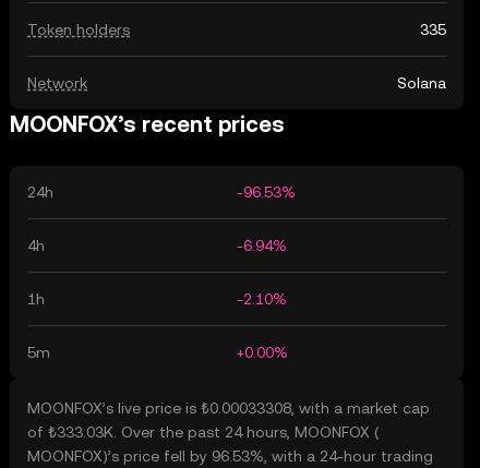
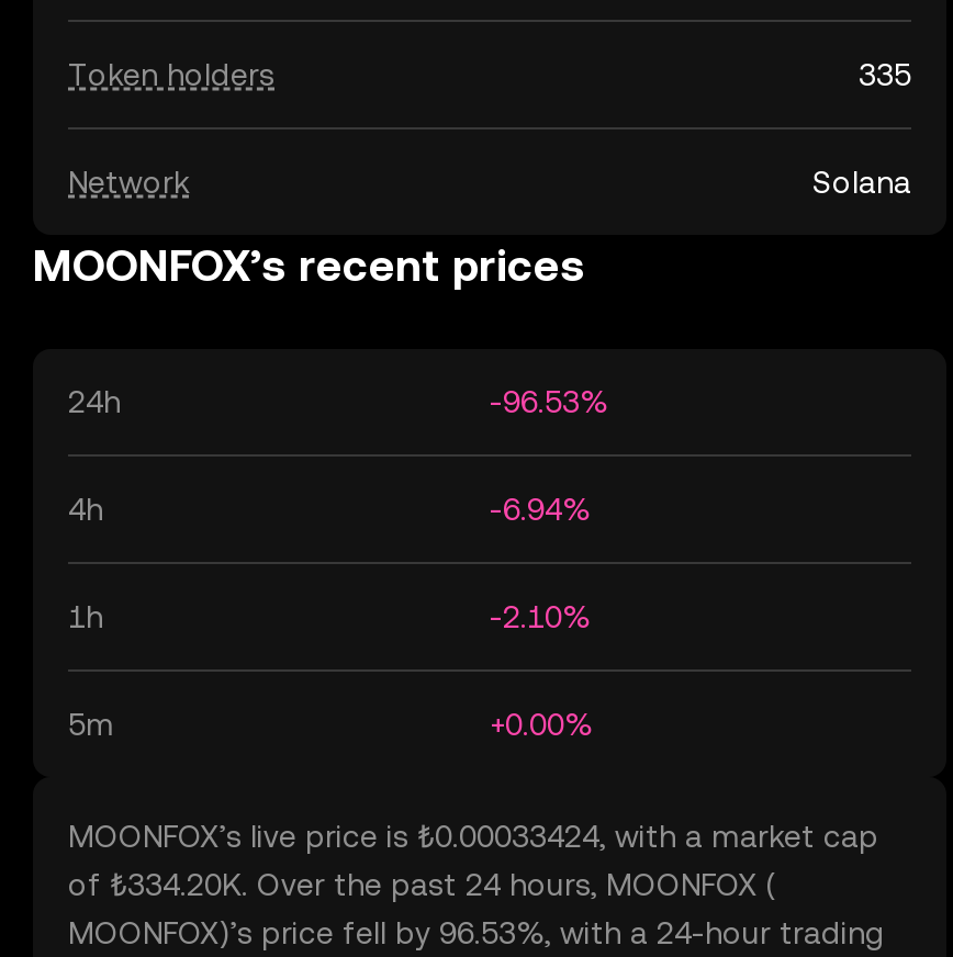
- MOONFOX’s live price is ₺0.00033308, with a market cap
+ MOONFOX’s live price is ₺0.00033424, with a market cap

- of ₺333.03K. Over the past 24 hours, MOONFOX (
+ of ₺334.20K. Over the past 24 hours, MOONFOX (
